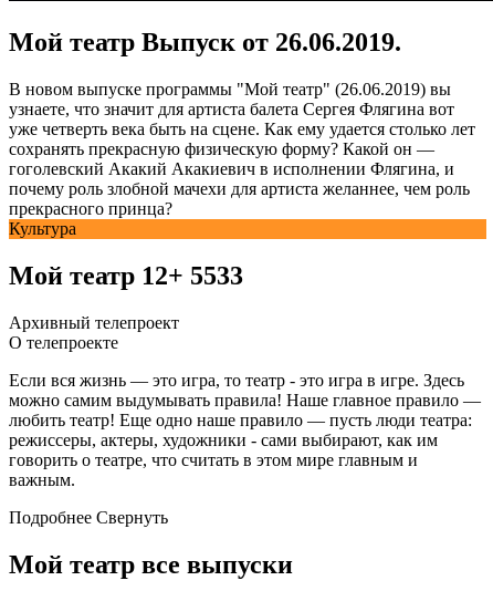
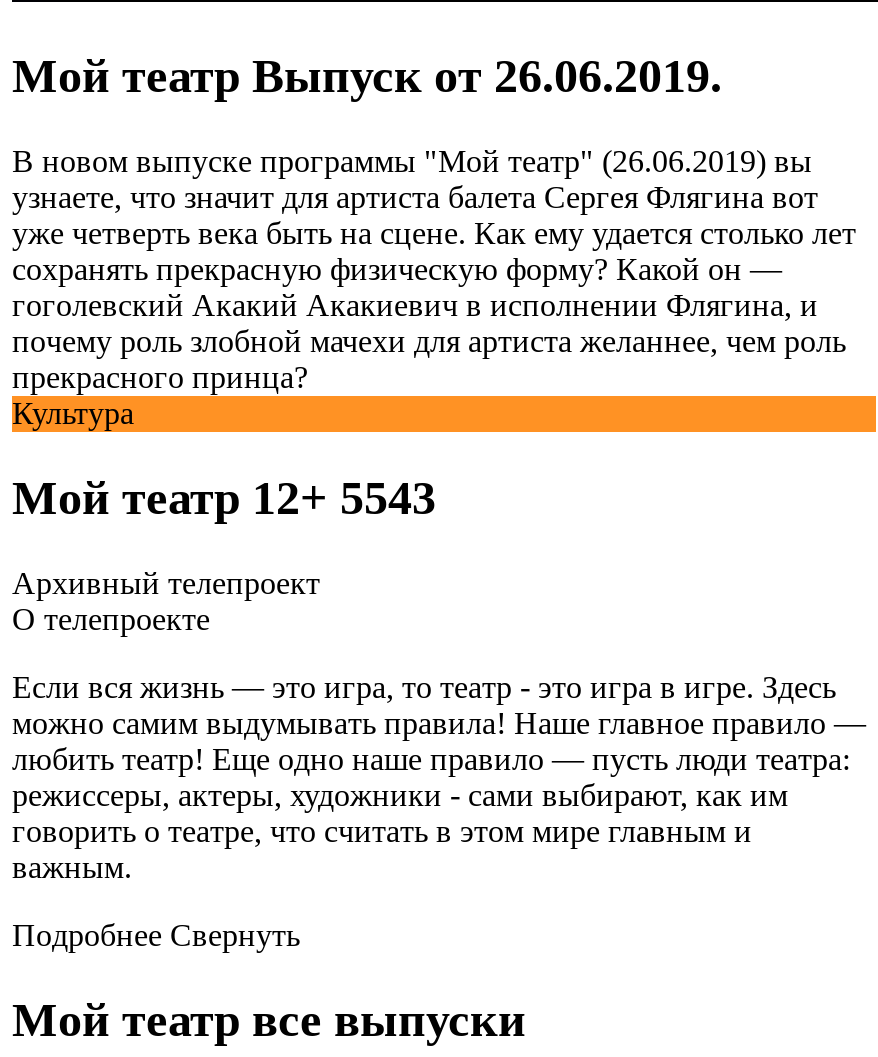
- Мой театр 12+ 5533
+ Мой театр 12+ 5543
